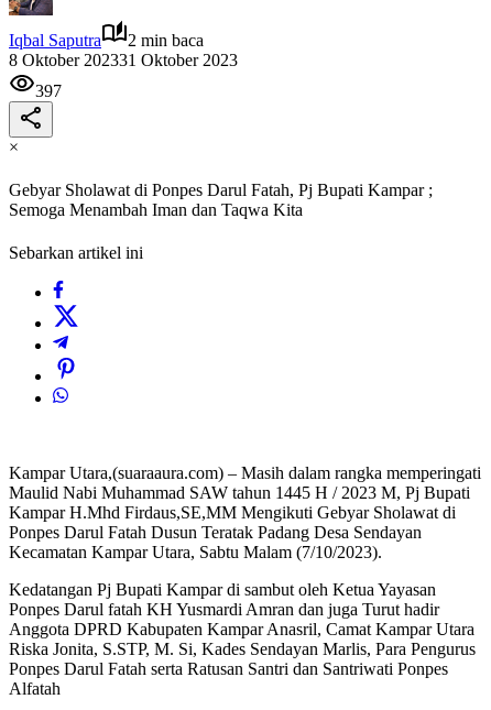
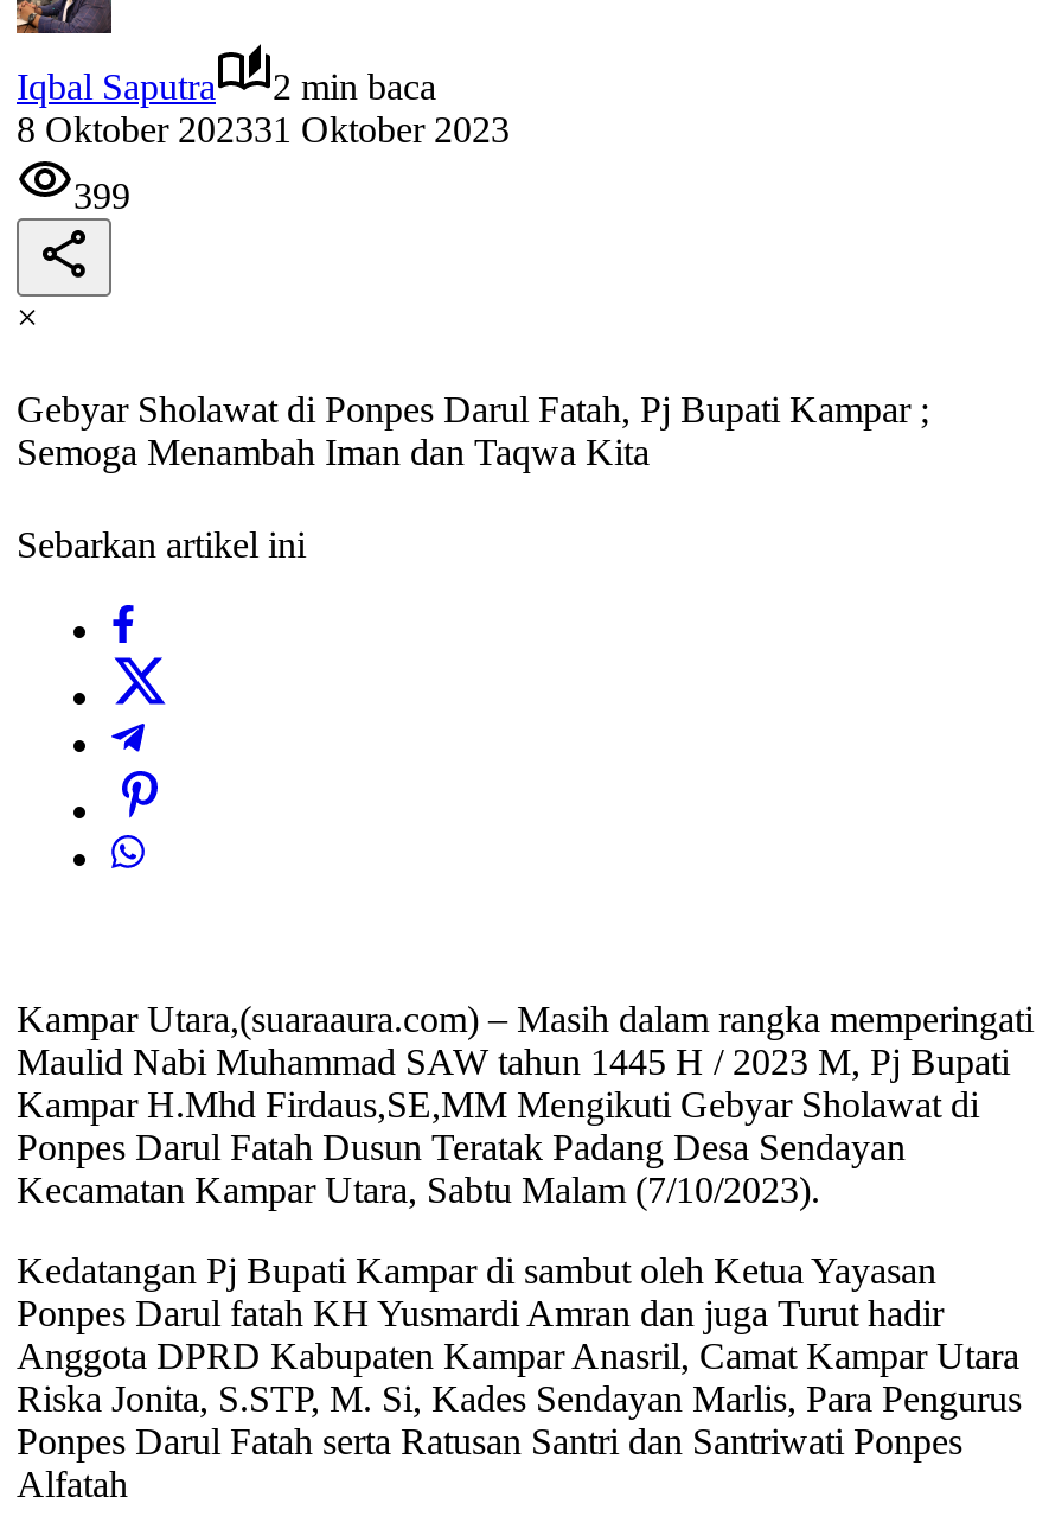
- 397
+ 399
